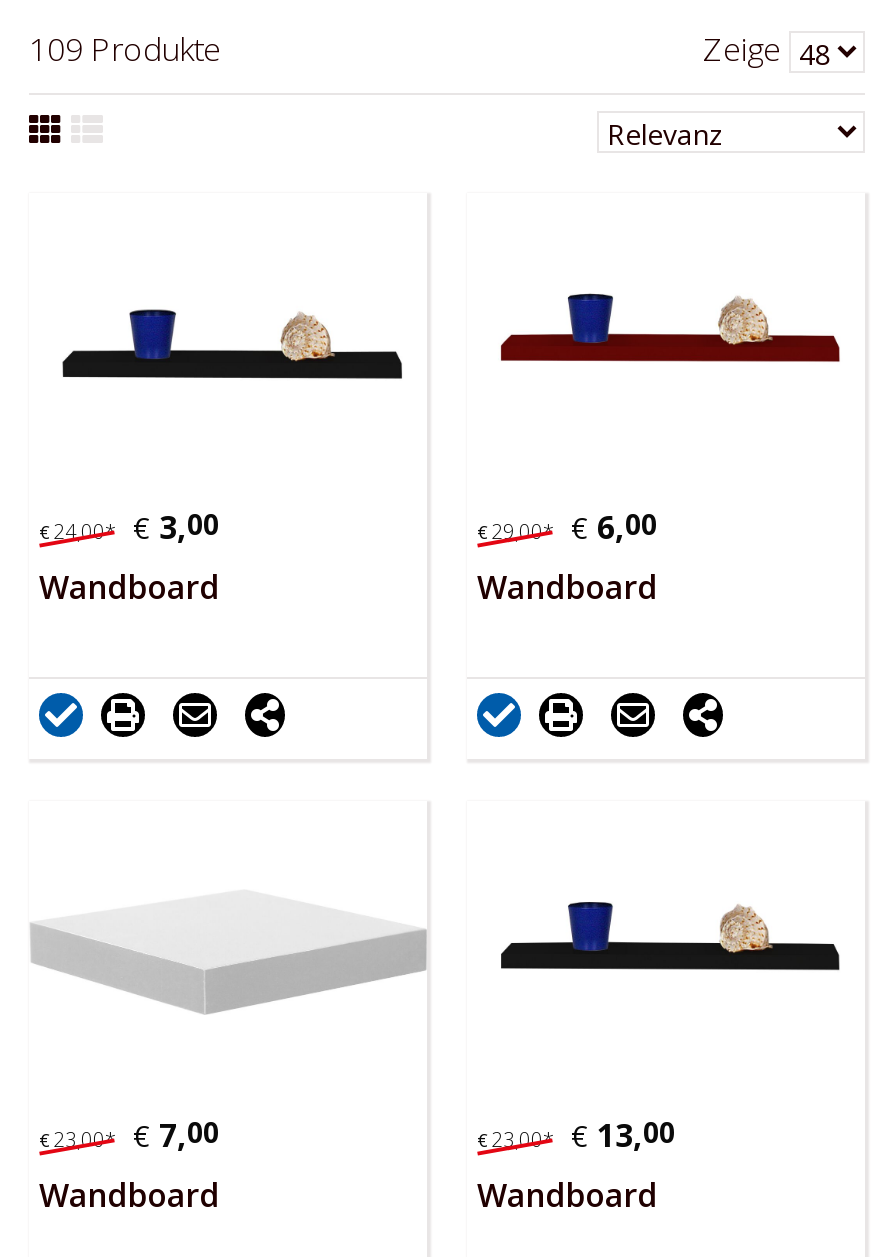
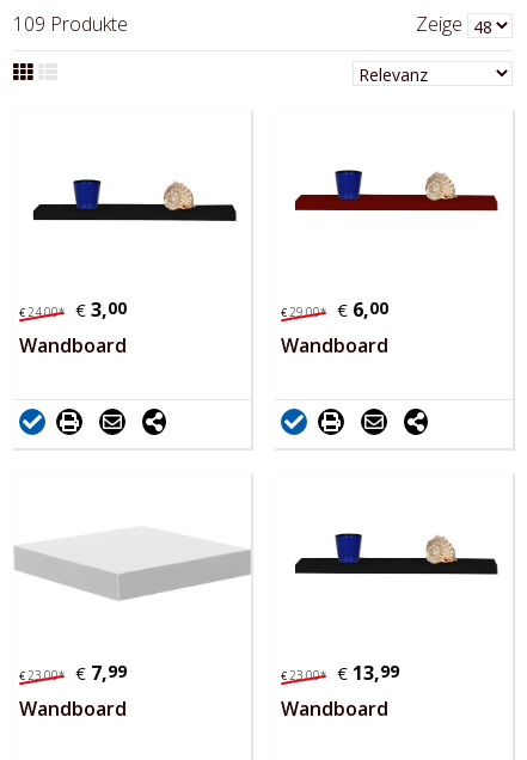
- €23,00* €7,00
+ €23,00* €7,99

- €23,00* €13,00
+ €23,00* €13,99
